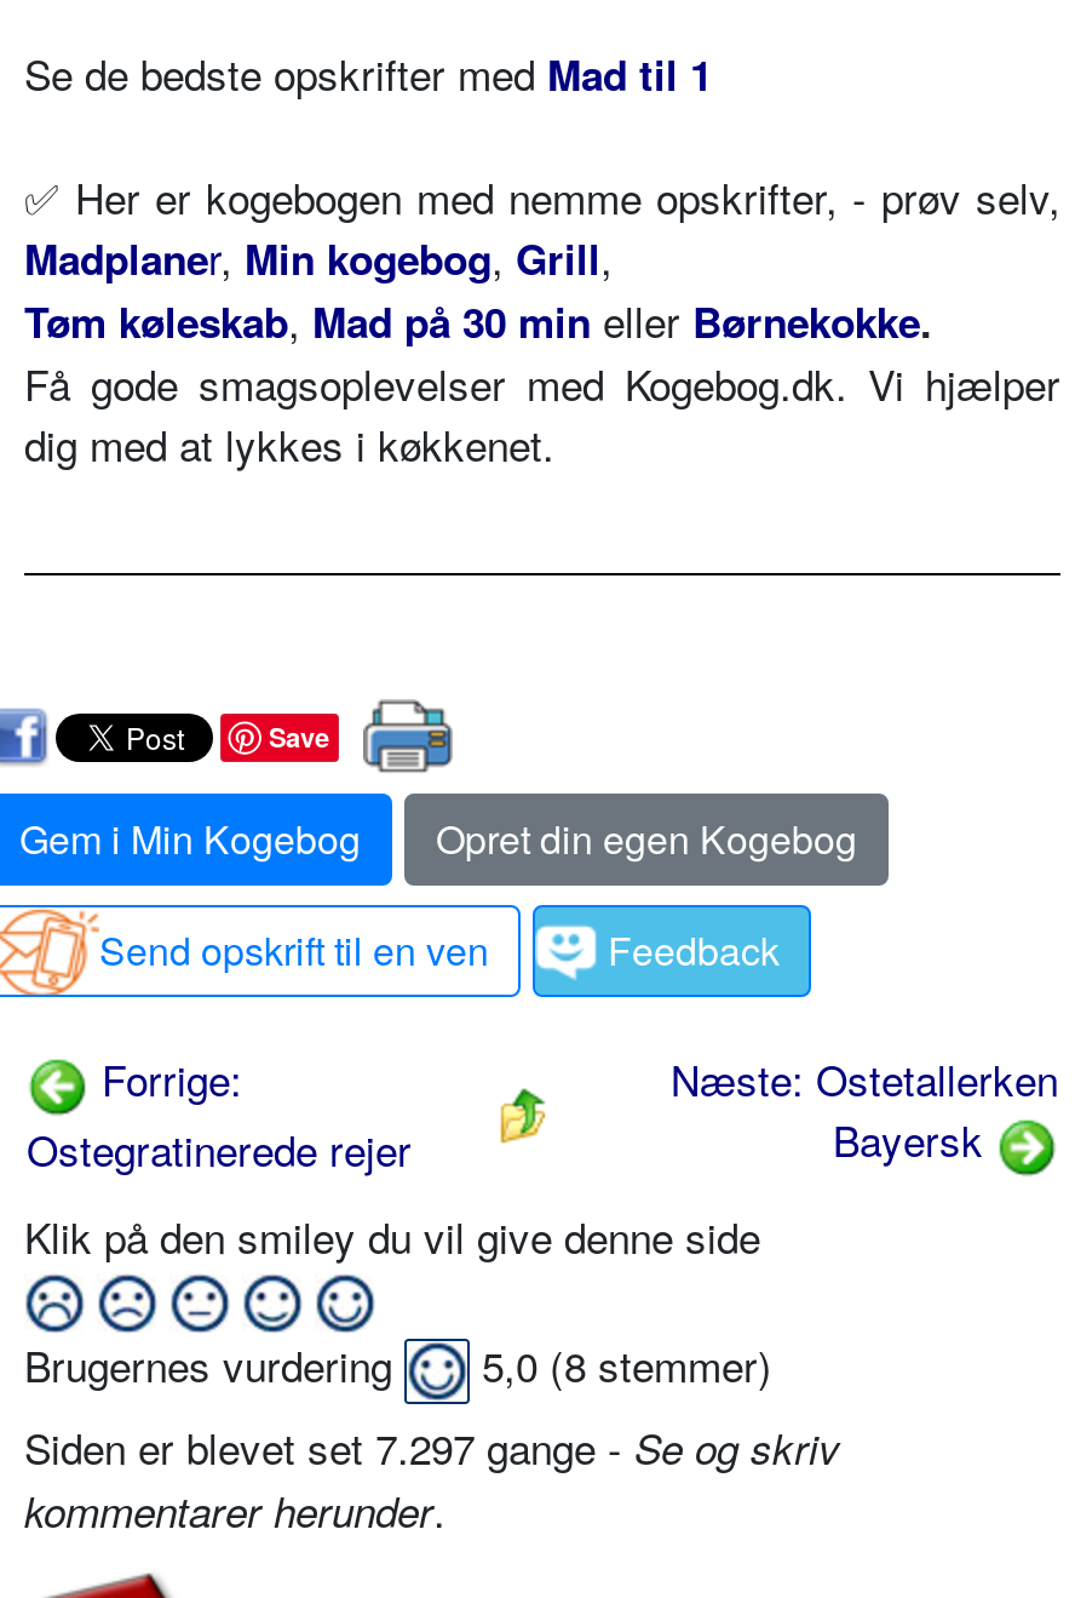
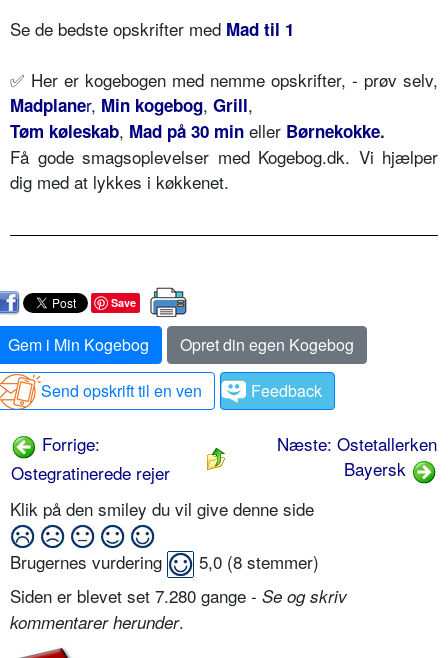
- Siden er blevet set 7.297 gange - Se og skriv
+ Siden er blevet set 7.280 gange - Se og skriv
